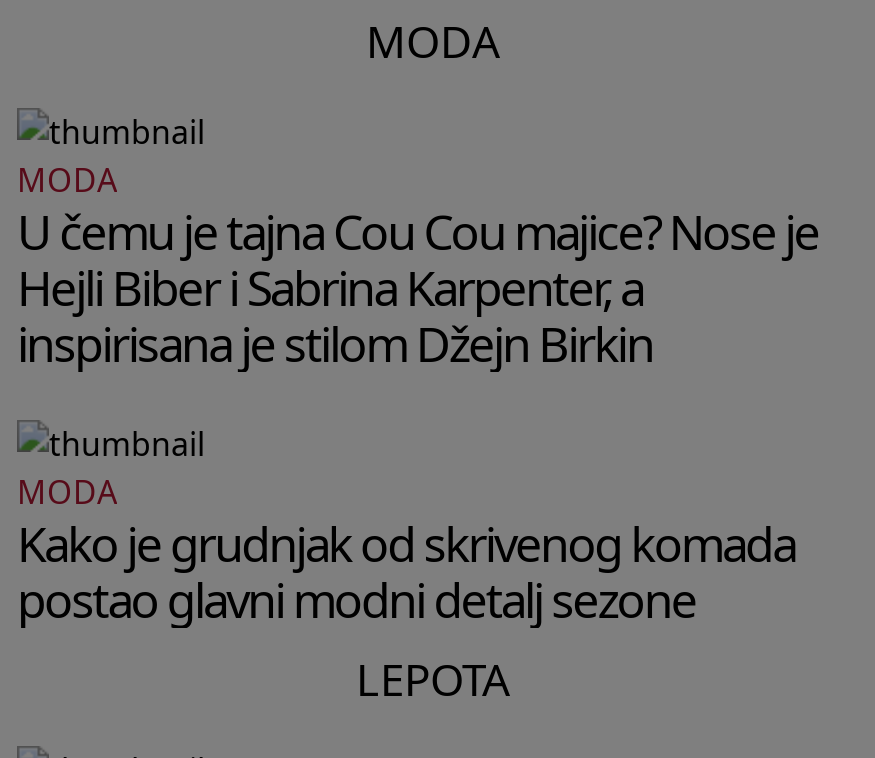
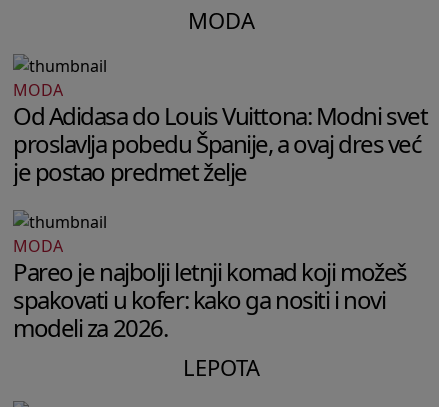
- U čemu je tajna Cou Cou majice? Nose je
- Hejli Biber i Sabrina Karpenter, a
- inspirisana je stilom Džejn Birkin
+ Od Adidasa do Louis Vuittona: Modni svet
+ proslavlja pobedu Španije, a ovaj dres već
+ je postao predmet želje

- Kako je grudnjak od skrivenog komada
- postao glavni modni detalj sezone
+ Pareo je najbolji letnji komad koji možeš
+ spakovati u kofer: kako ga nositi i novi
+ modeli za 2026.
